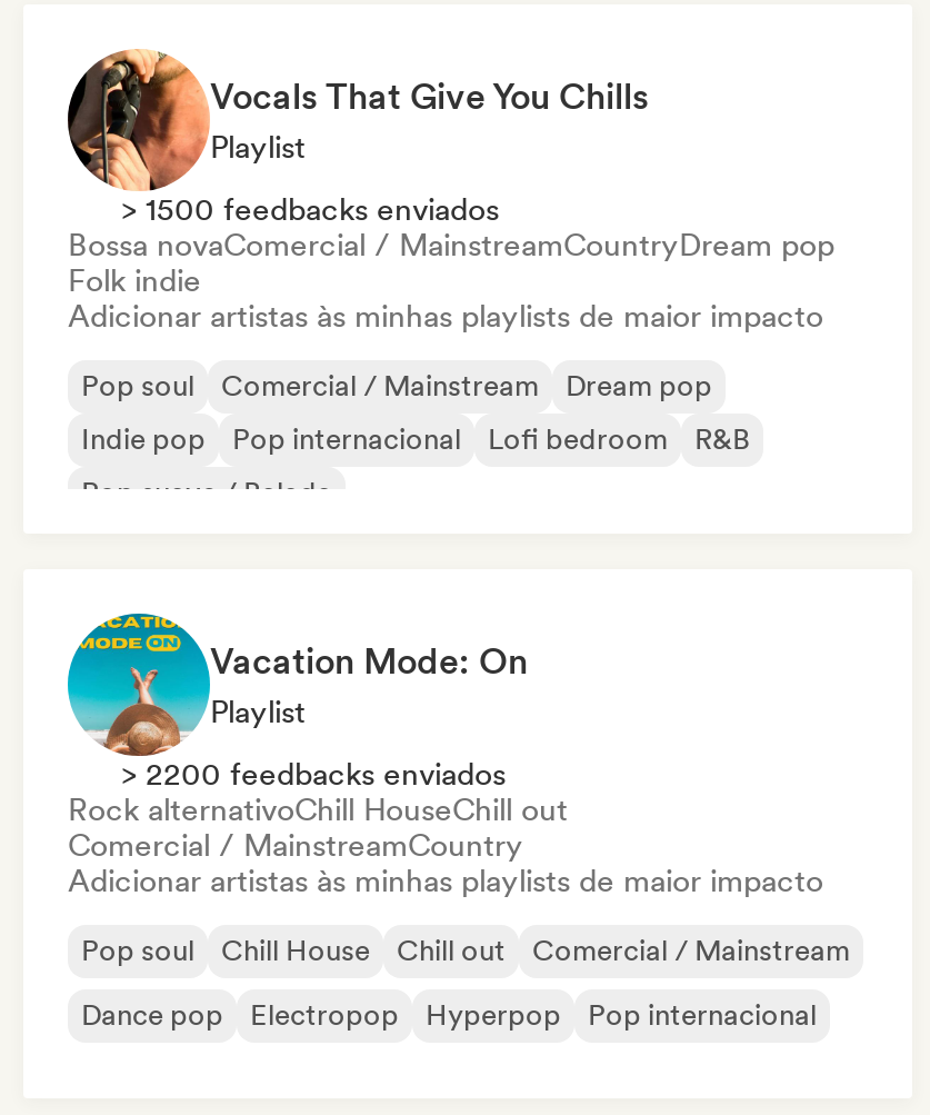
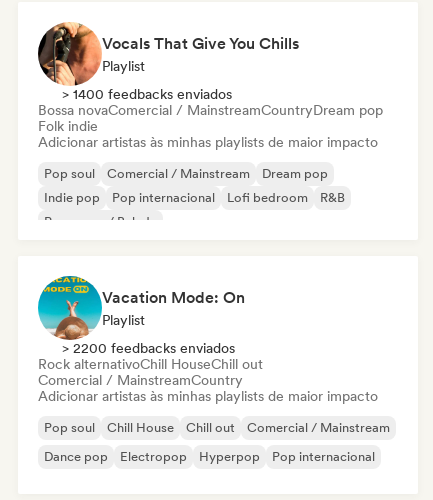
- > 1500 feedbacks enviados
+ > 1400 feedbacks enviados
